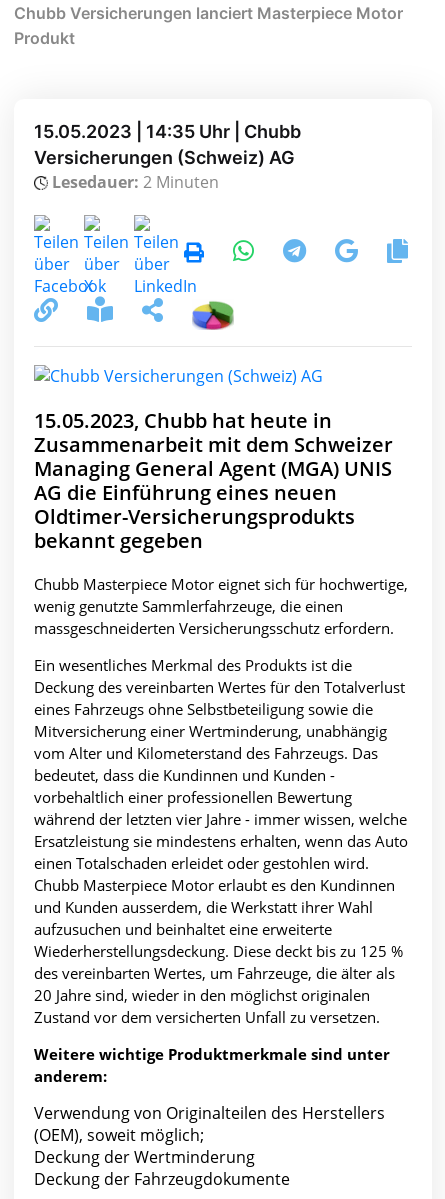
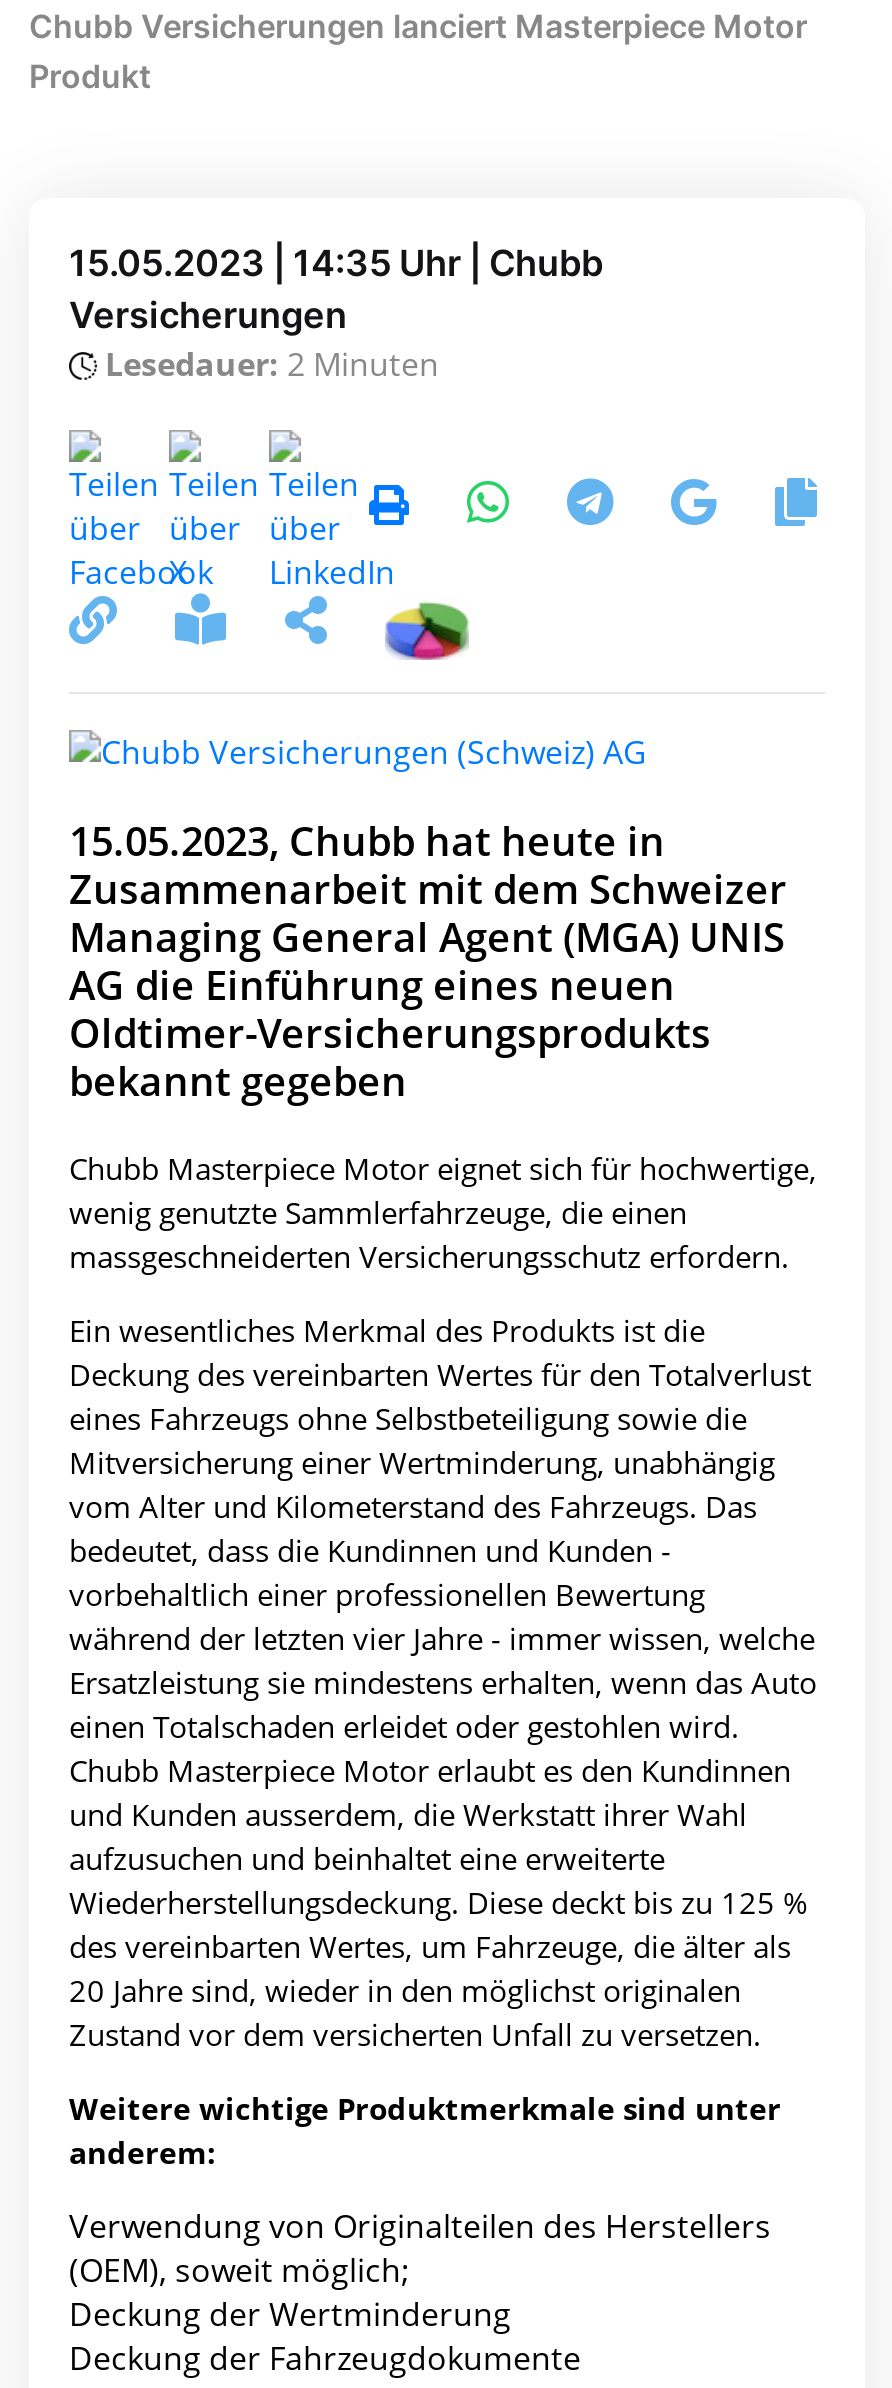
- Versicherungen (Schweiz) AG
+ Versicherungen
